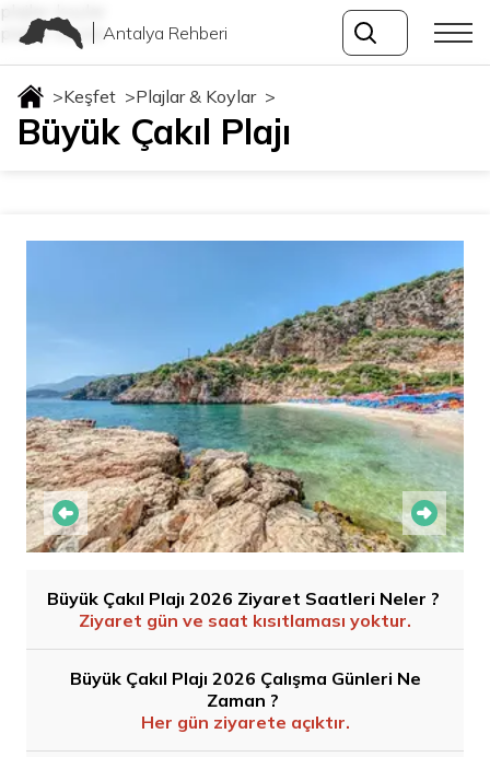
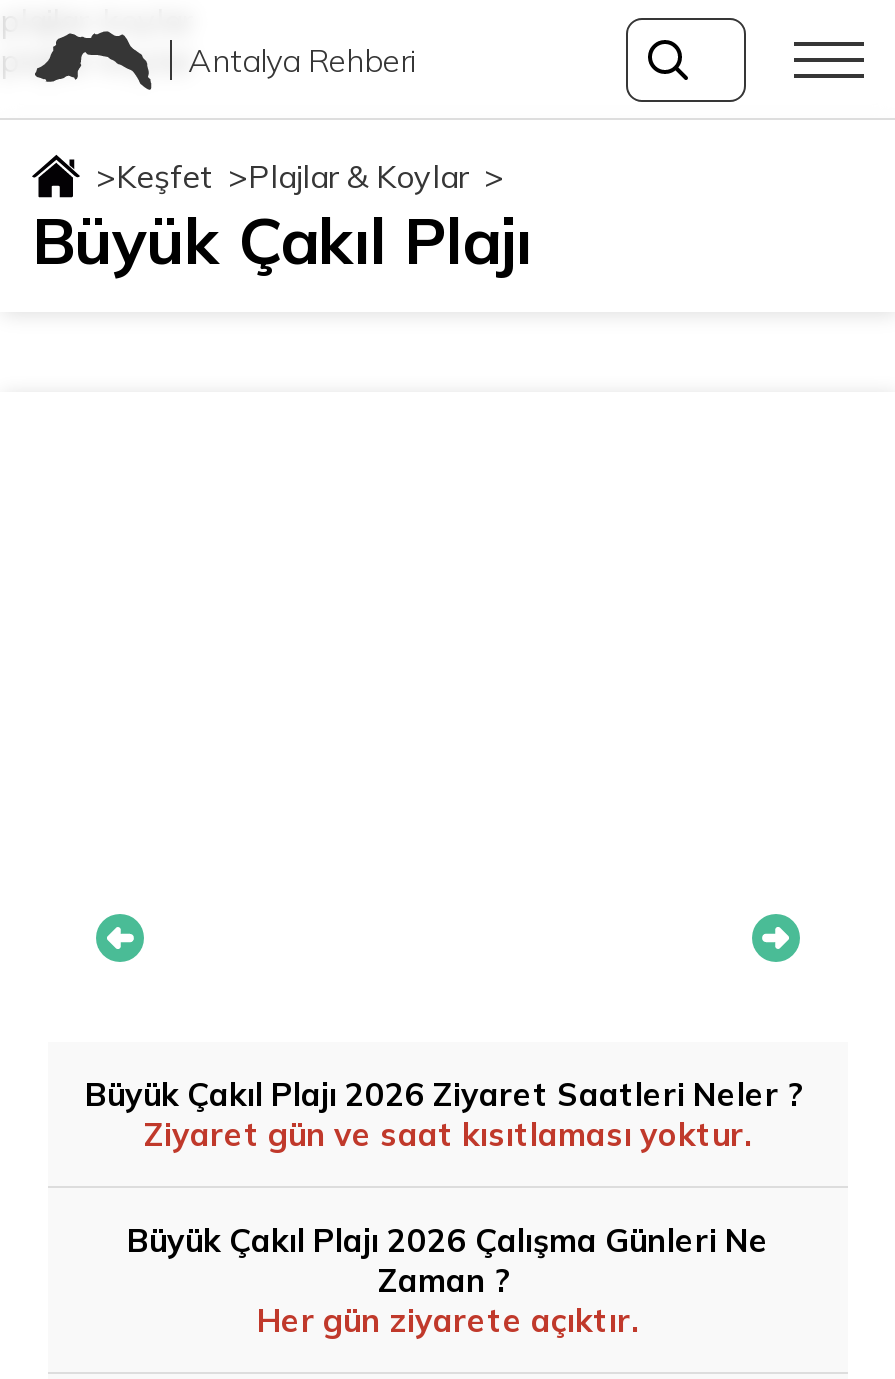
- [image]
